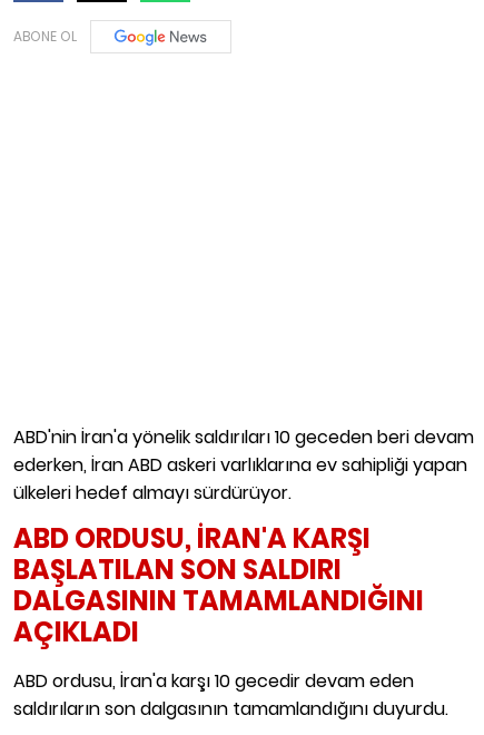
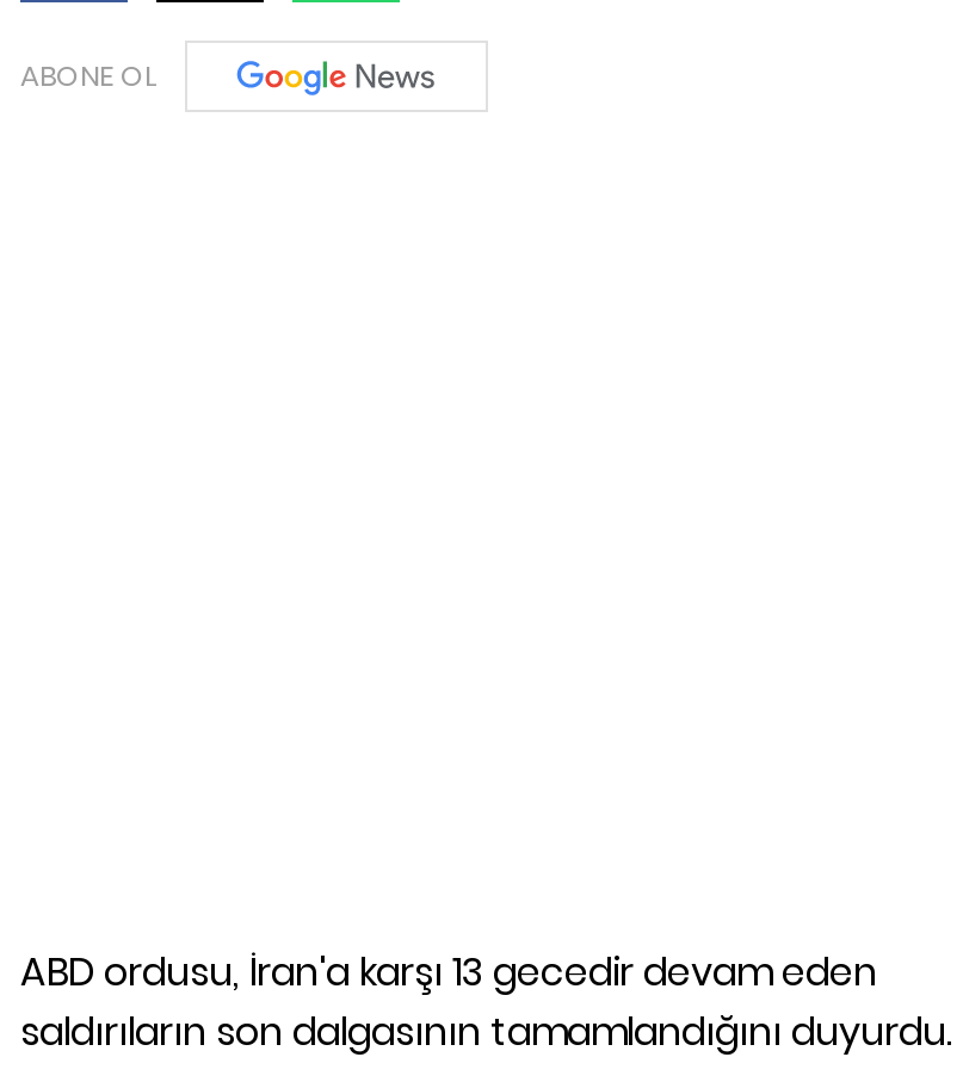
- ABD'nin İran'a yönelik saldırıları 10 geceden beri devam
- ederken, İran ABD askeri varlıklarına ev sahipliği yapan
- ülkeleri hedef almayı sürdürüyor.
- ABD ORDUSU, İRAN'A KARŞI
- BAŞLATILAN SON SALDIRI
- DALGASININ TAMAMLANDIĞINI
- AÇIKLADI
- ABD ordusu, İran'a karşı 10 gecedir devam eden
+ ABD ordusu, İran'a karşı 13 gecedir devam eden
